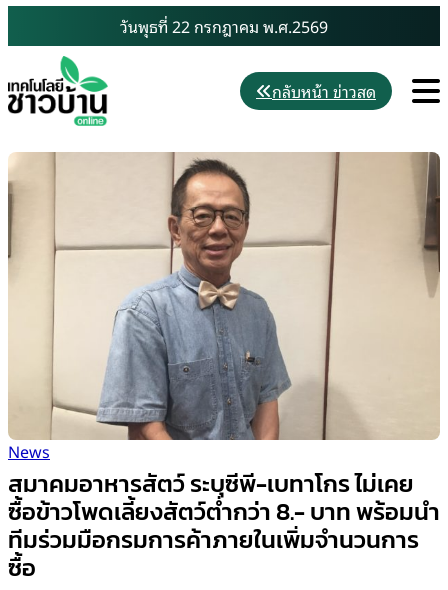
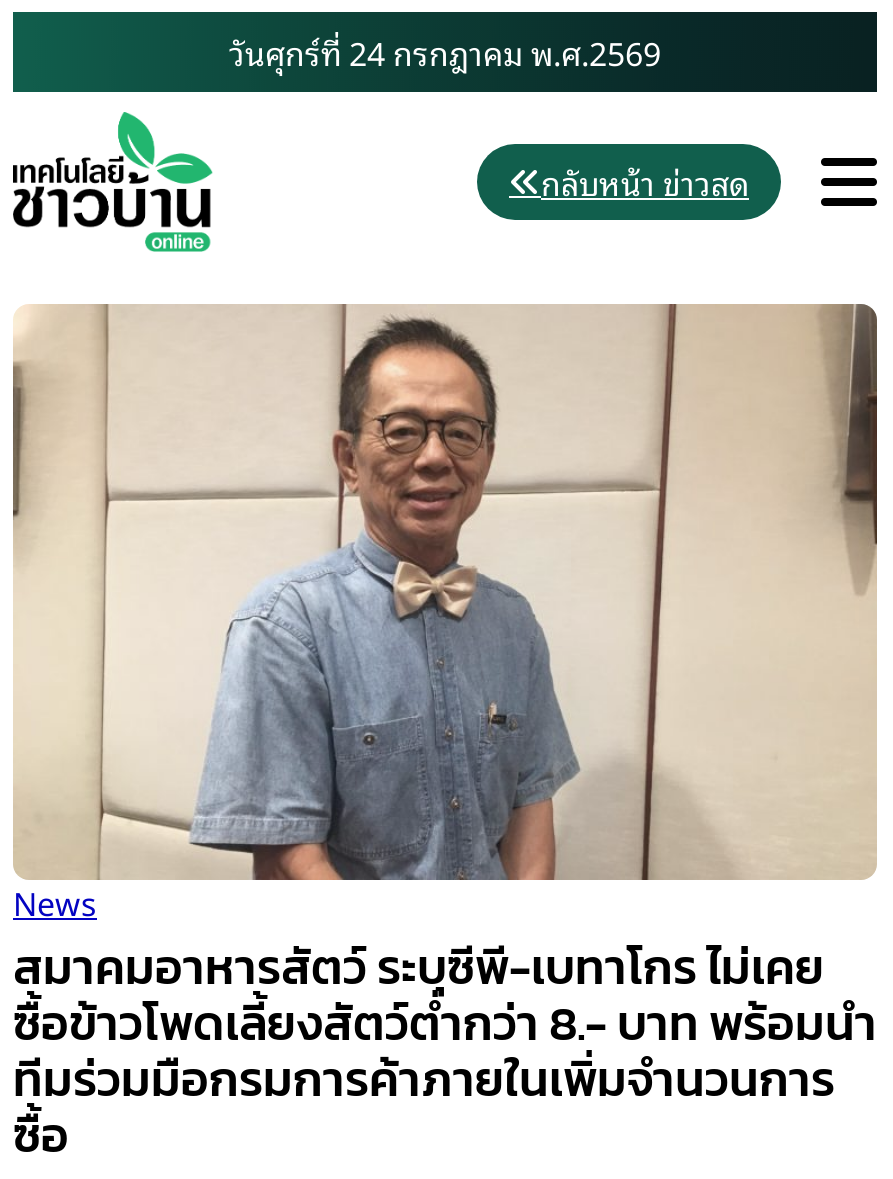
- วันพุธที่ 22 กรกฎาคม พ.ศ.2569
+ วันศุกร์ที่ 24 กรกฎาคม พ.ศ.2569
